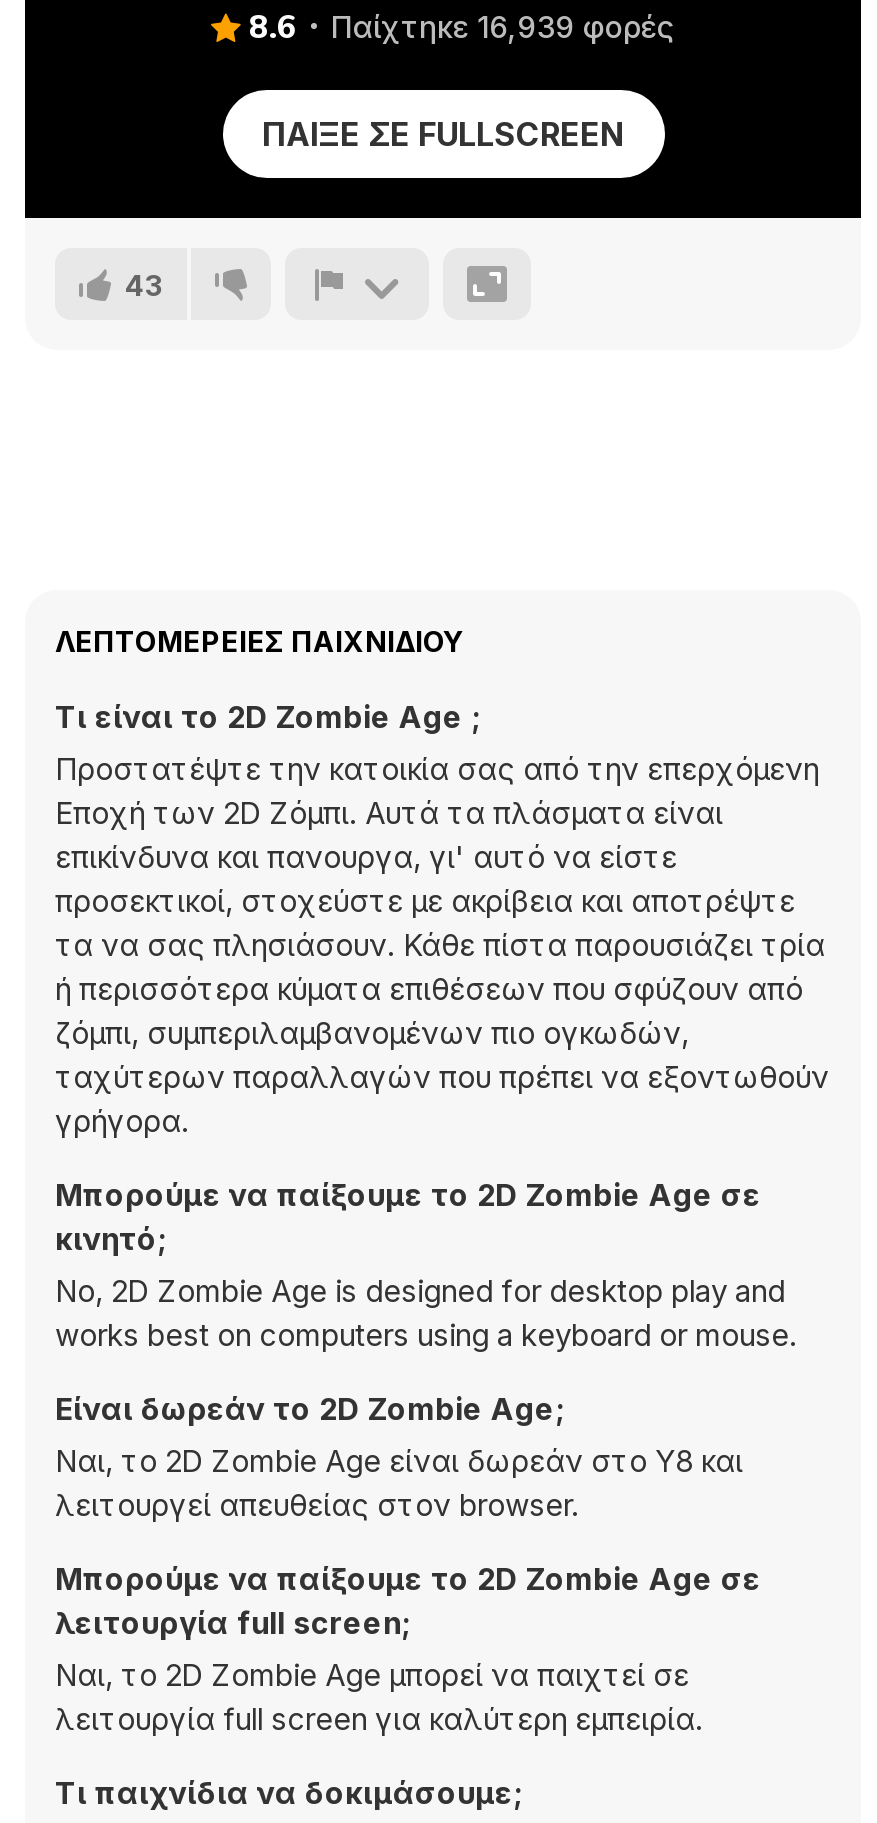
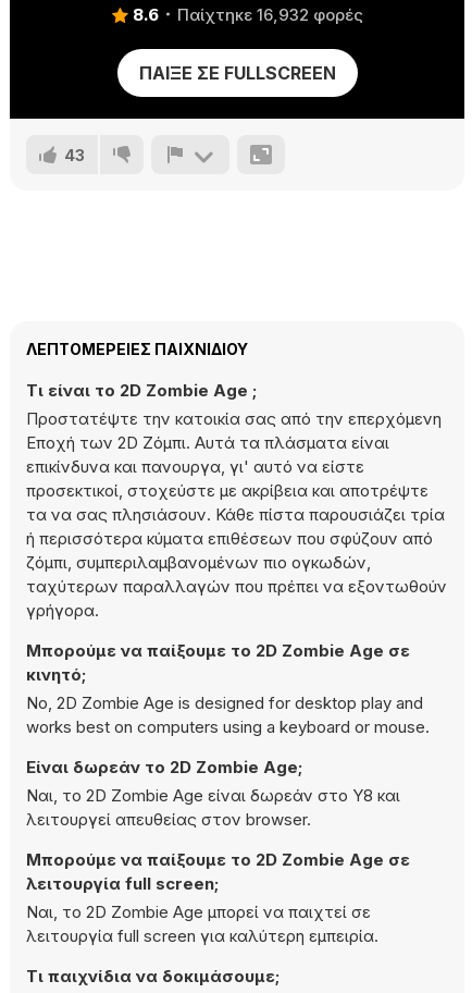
- Παίχτηκε 16,939 φορές
+ Παίχτηκε 16,932 φορές
